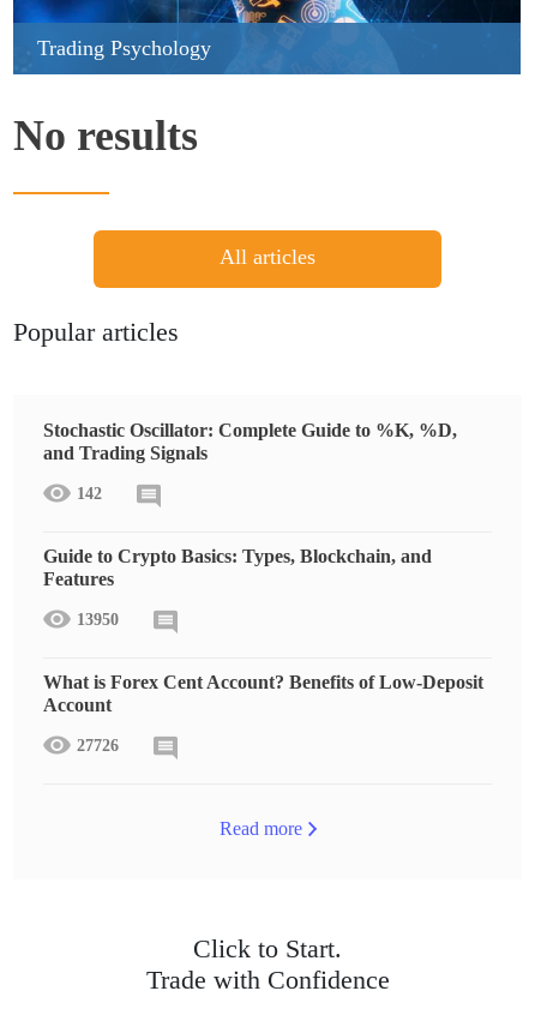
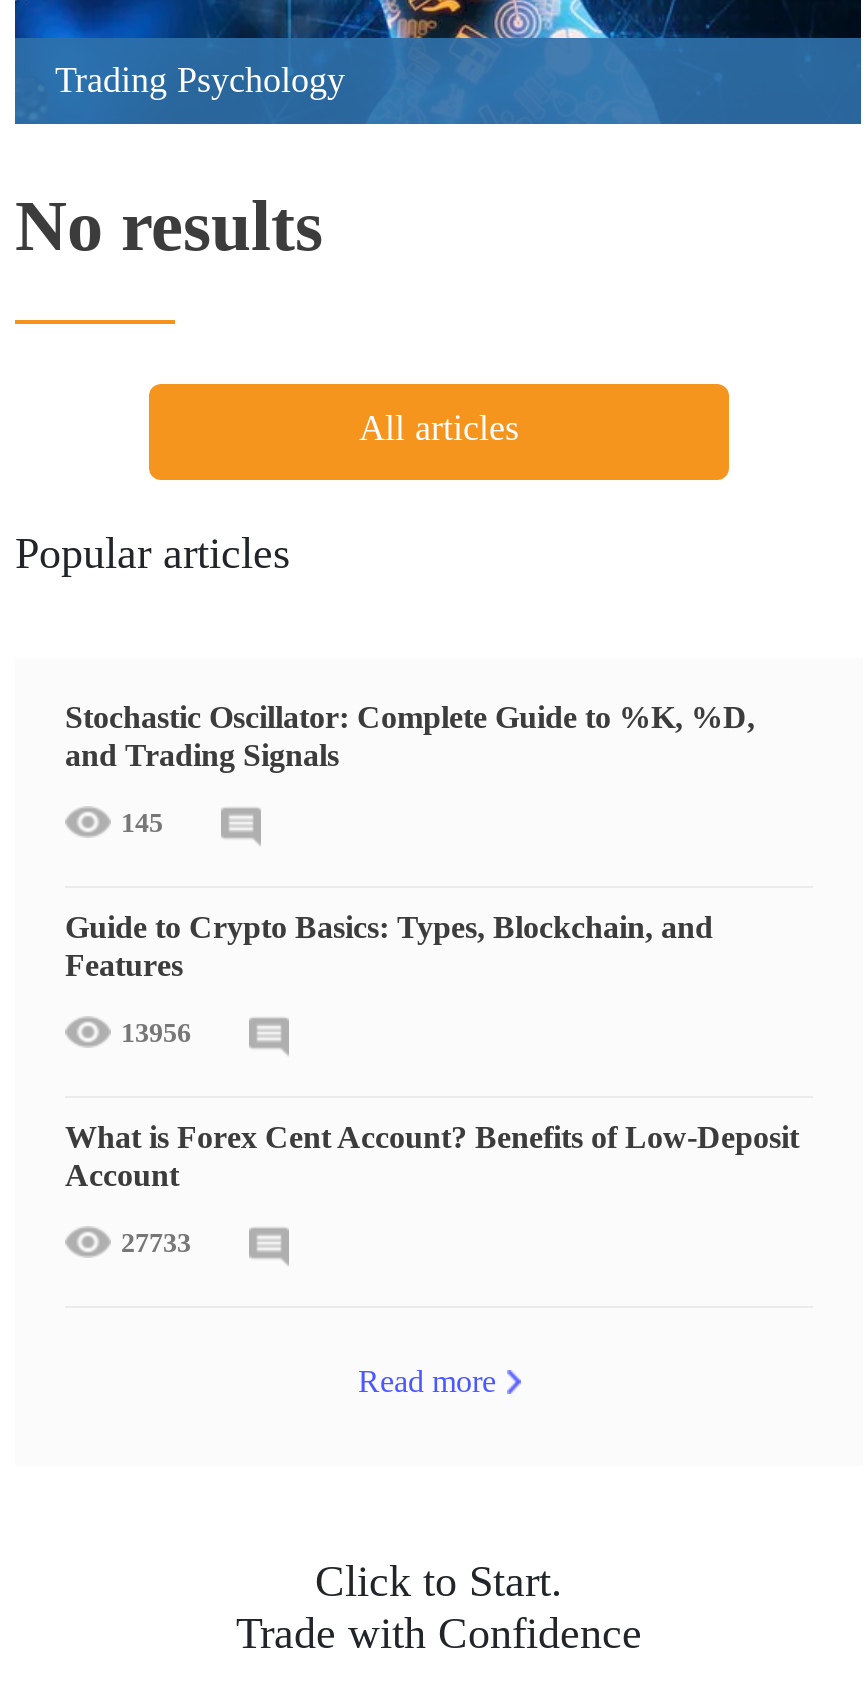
- 142
+ 145

- 13950
+ 13956

- 27726
+ 27733
